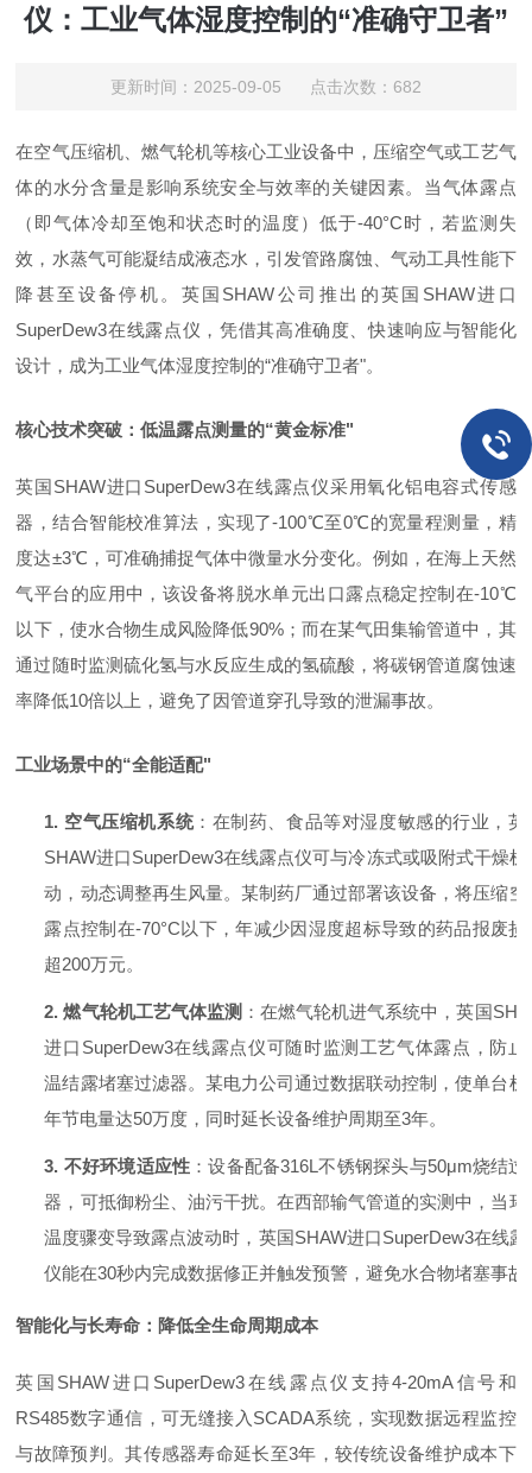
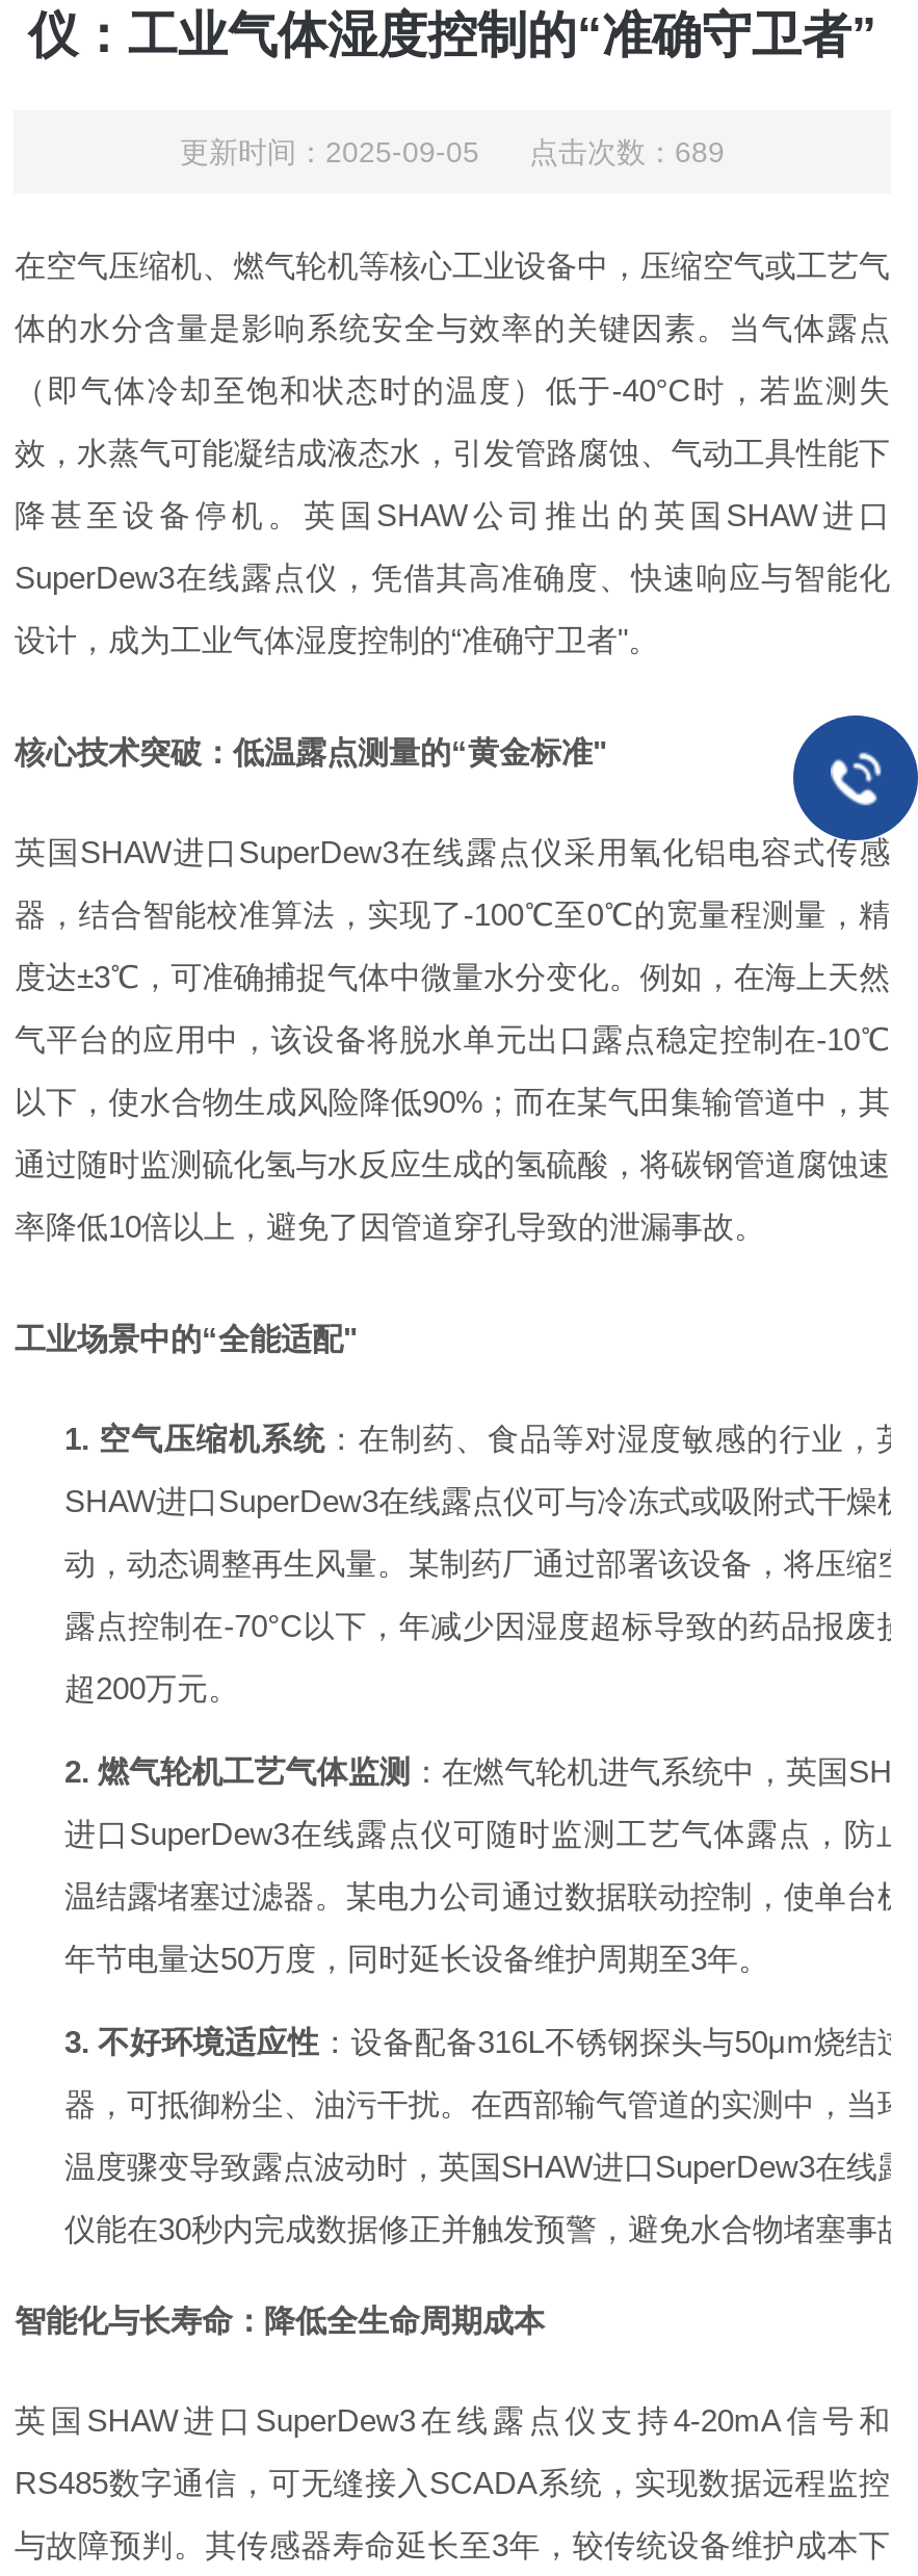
- 更新时间：2025-09-05 点击次数：682
+ 更新时间：2025-09-05 点击次数：689
